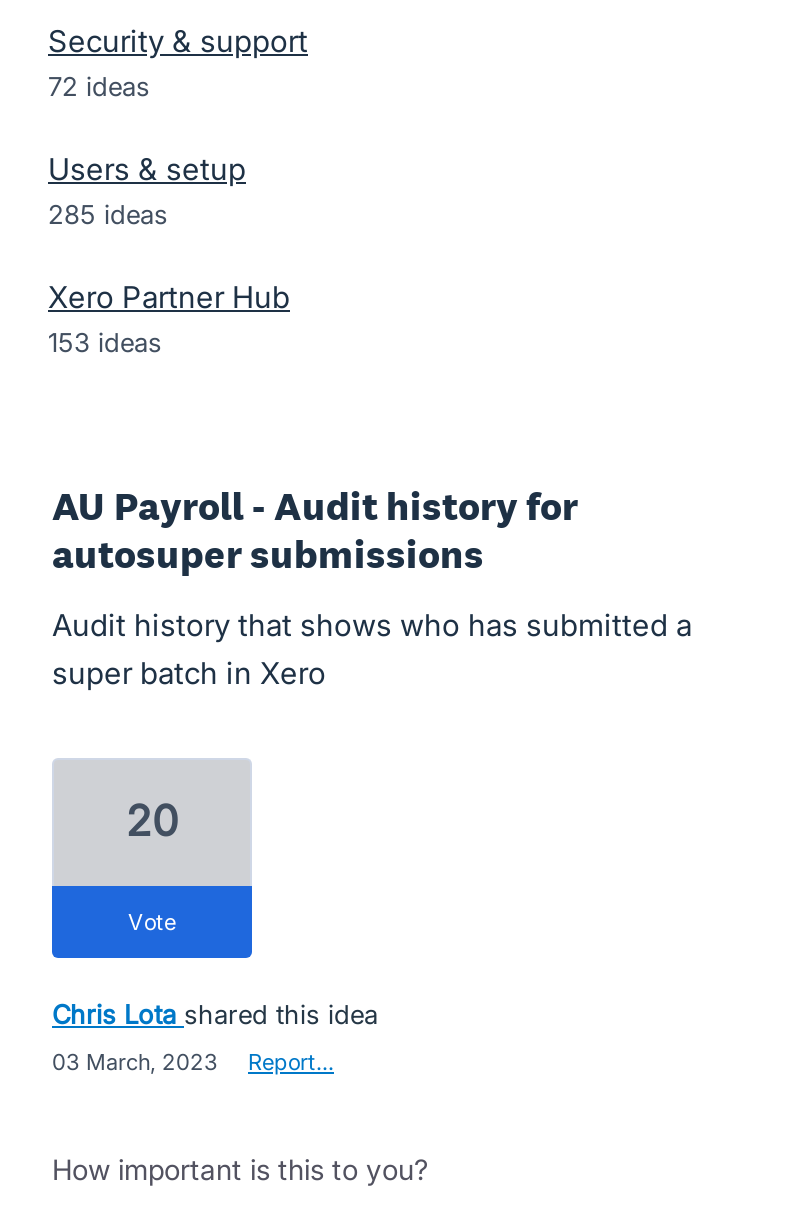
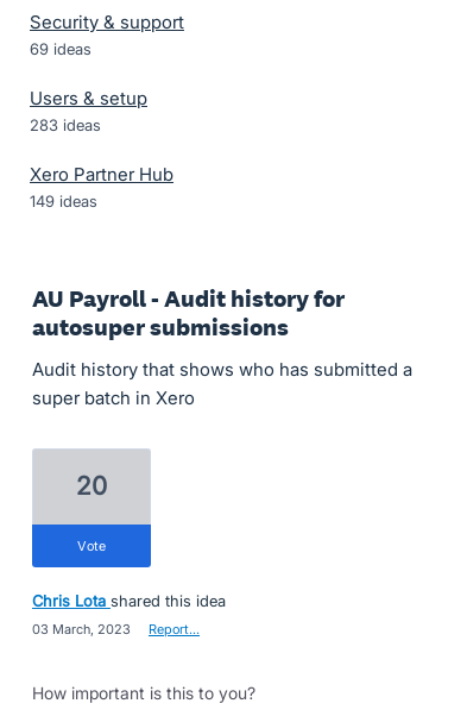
- 72 ideas
+ 69 ideas

- 285 ideas
+ 283 ideas

- 153 ideas
+ 149 ideas
